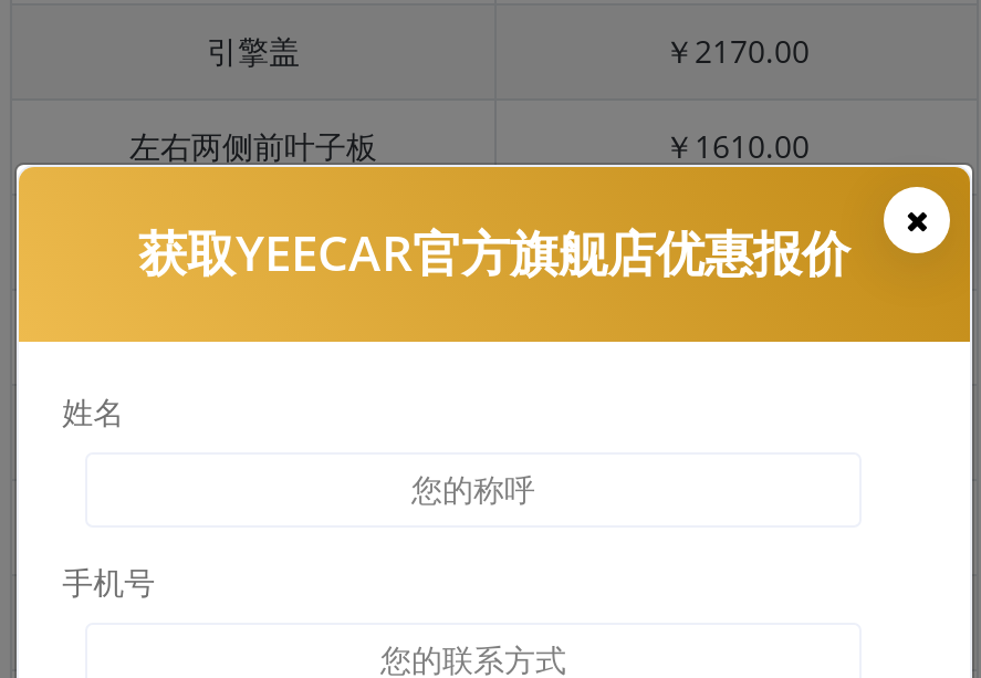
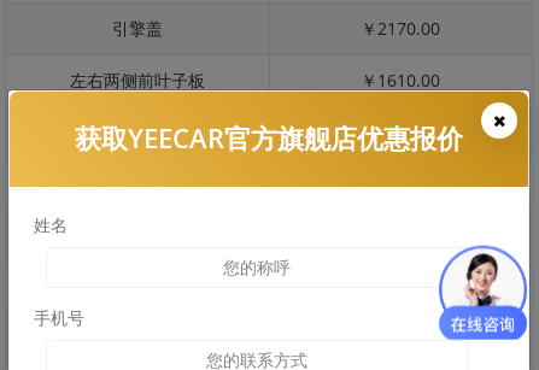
+ [image]
